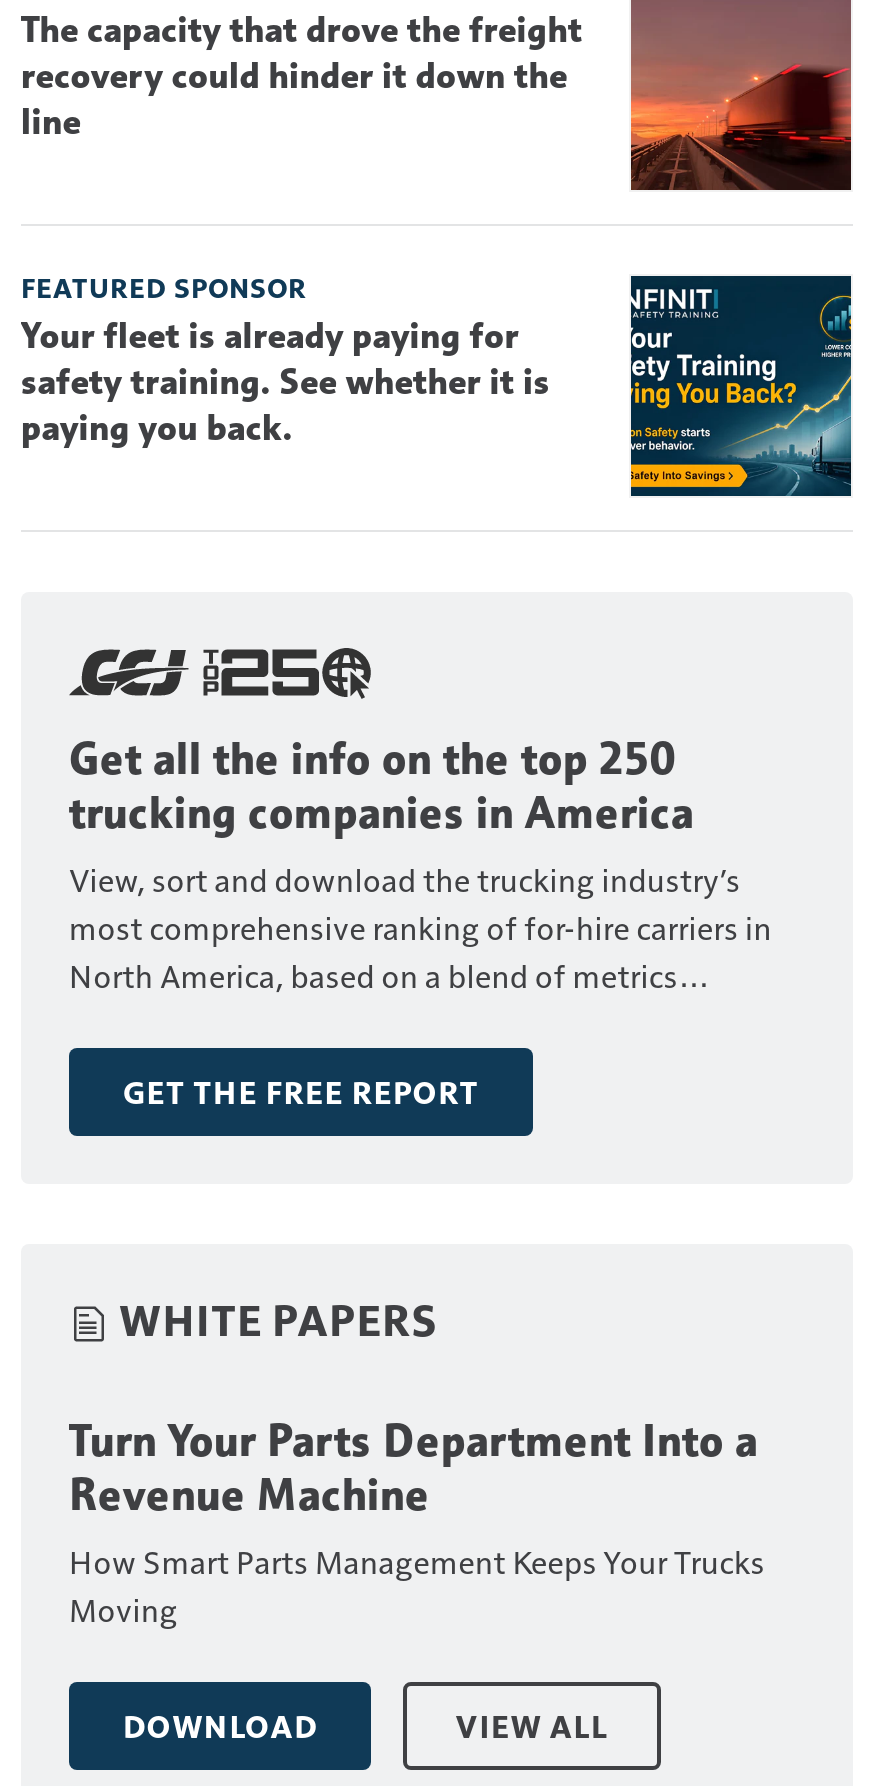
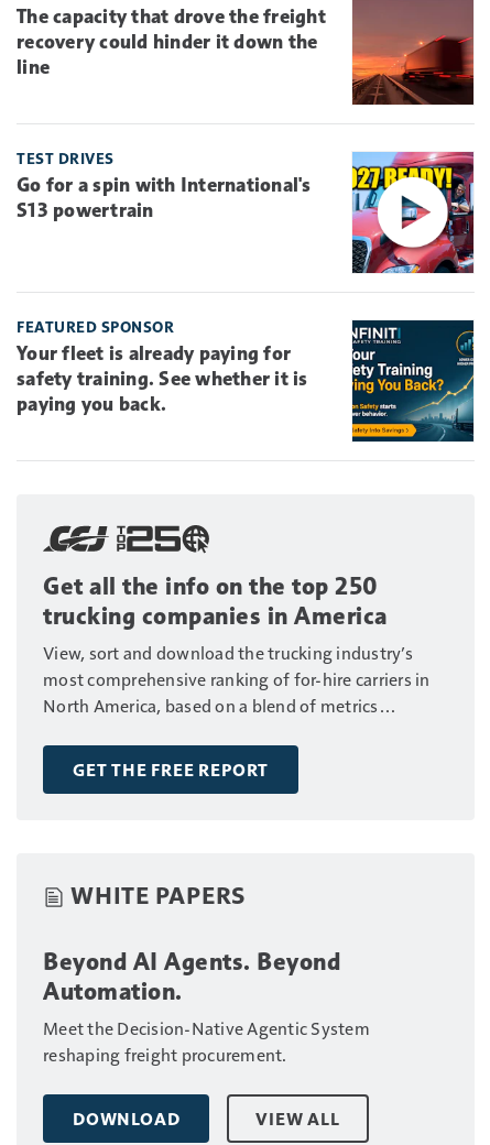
+ [image]
+ TEST DRIVES
+ Go for a spin with International's
+ S13 powertrain

- Turn Your Parts Department Into a
- Revenue Machine
- How Smart Parts Management Keeps Your Trucks
- Moving
+ Beyond AI Agents. Beyond
+ Automation.
+ Meet the Decision-Native Agentic System
+ reshaping freight procurement.
